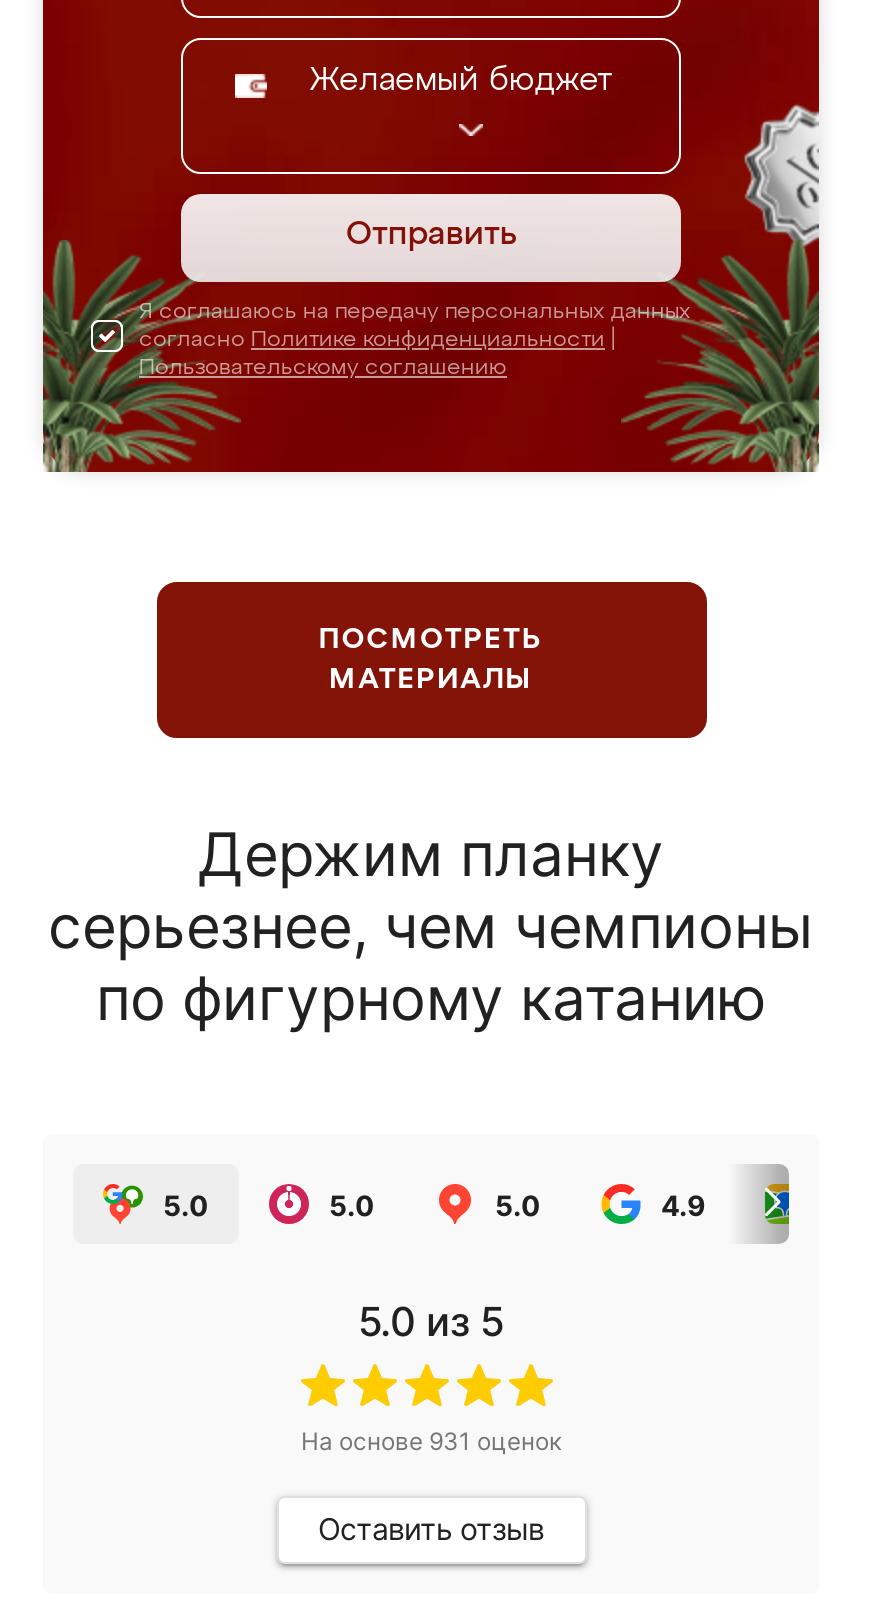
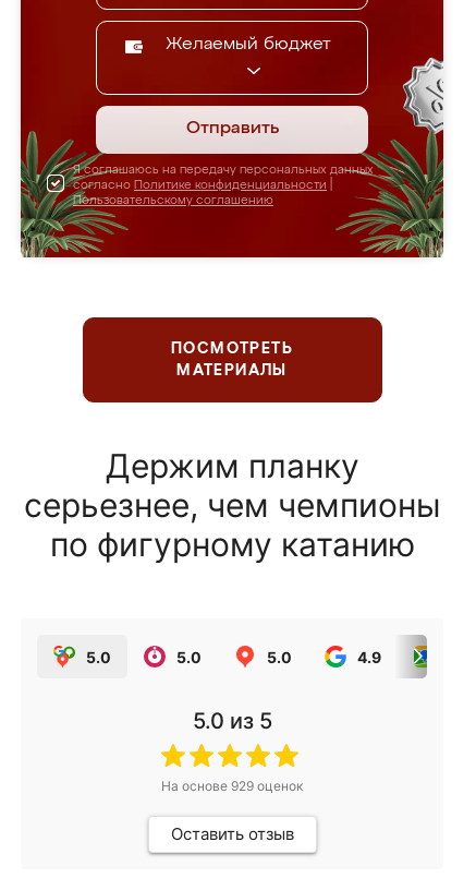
- На основе 931 оценок
+ На основе 929 оценок
